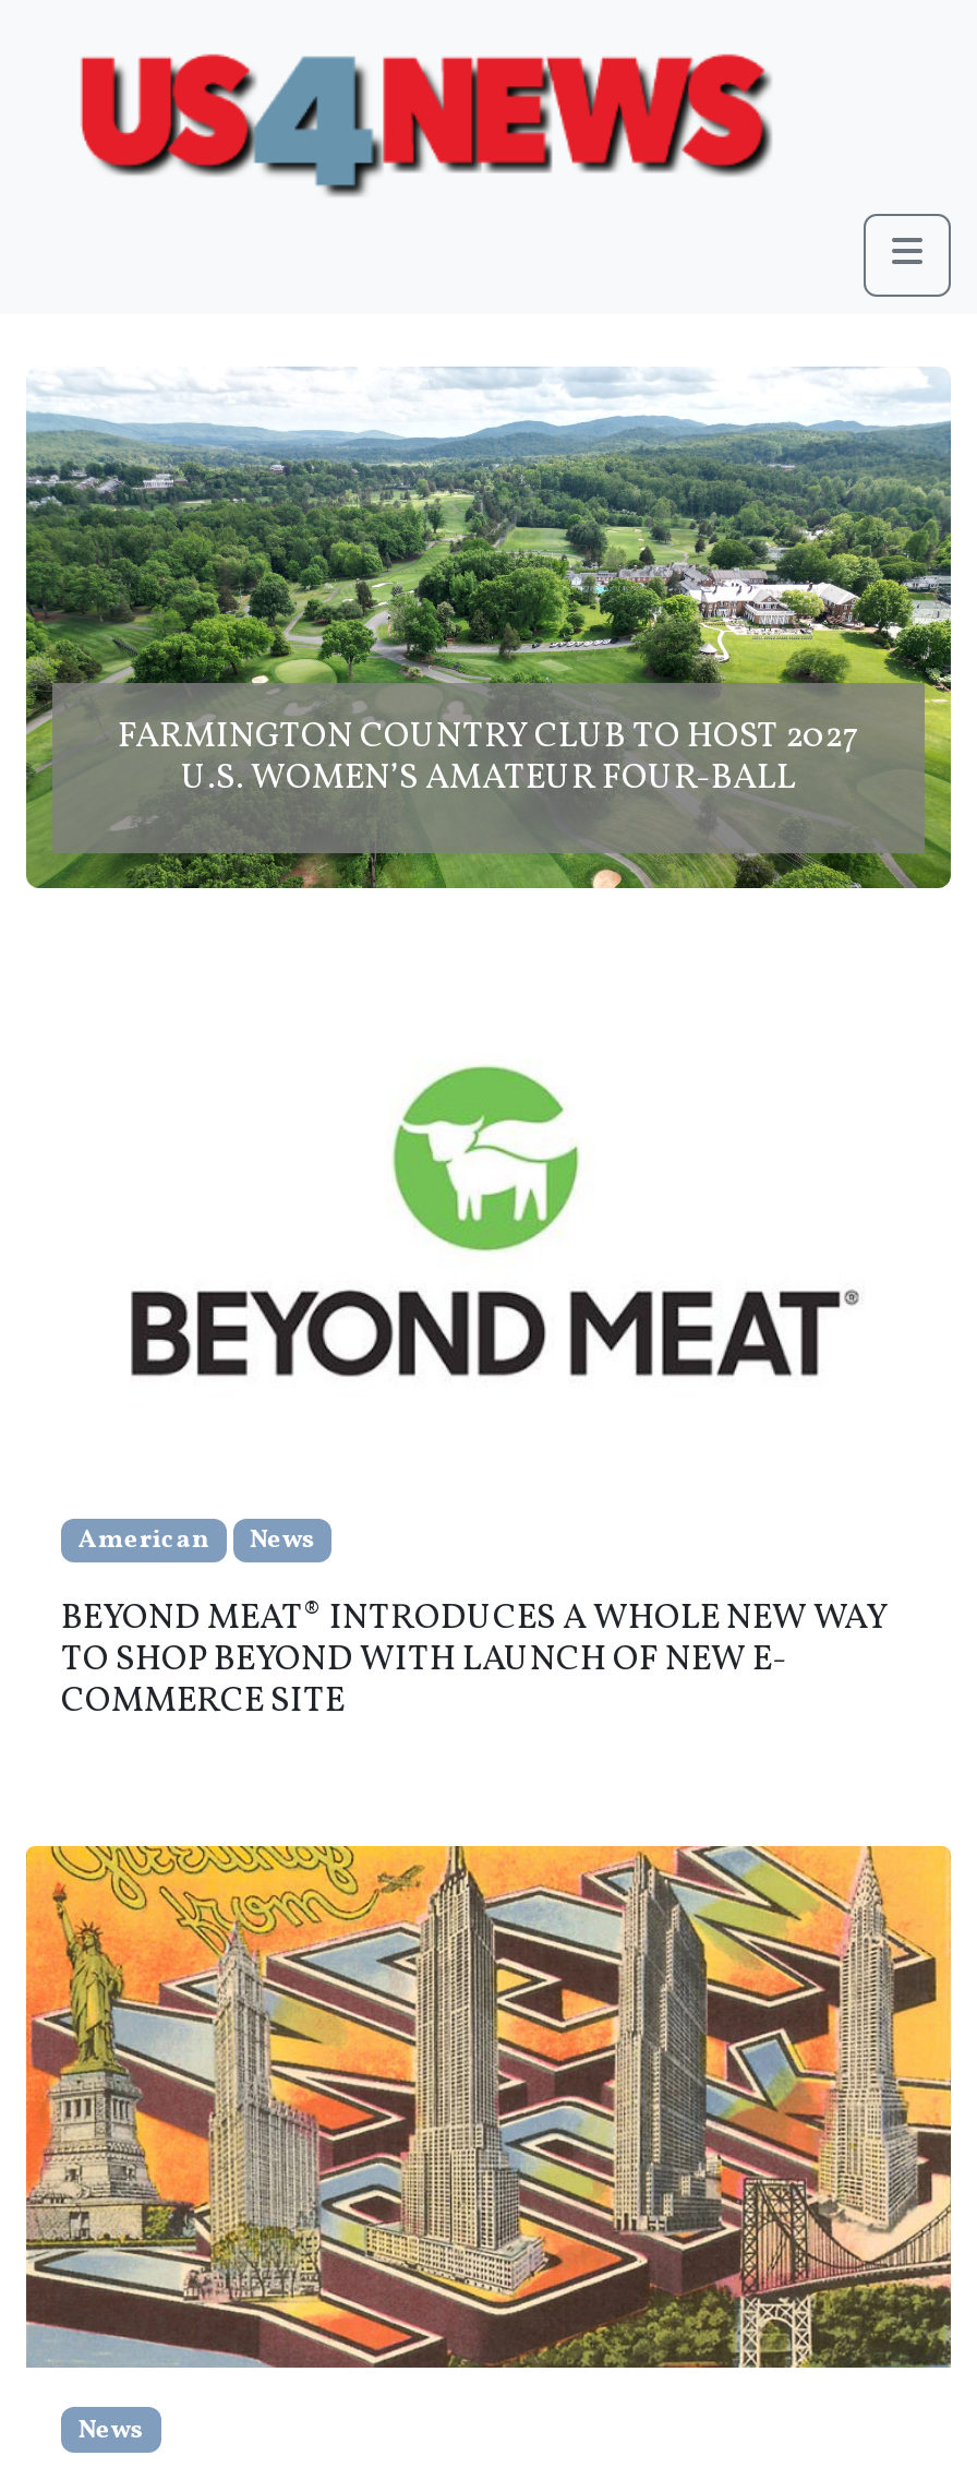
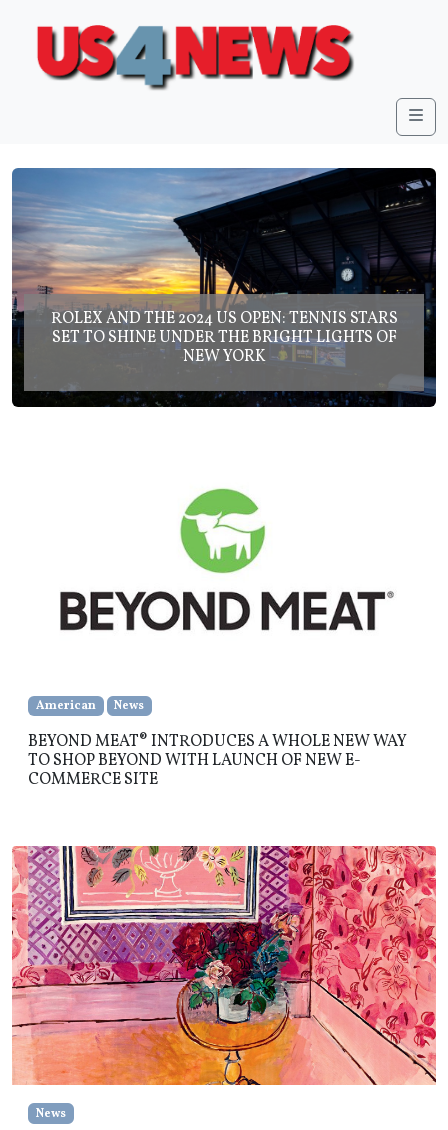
- [image]
- FARMINGTON COUNTRY CLUB TO HOST 2027
- U.S. WOMEN’S AMATEUR FOUR-BALL
+ [image]
+ ROLEX AND THE 2024 US OPEN: TENNIS STARS
+ SET TO SHINE UNDER THE BRIGHT LIGHTS OF
+ NEW YORK

- [image]
+ [image]
